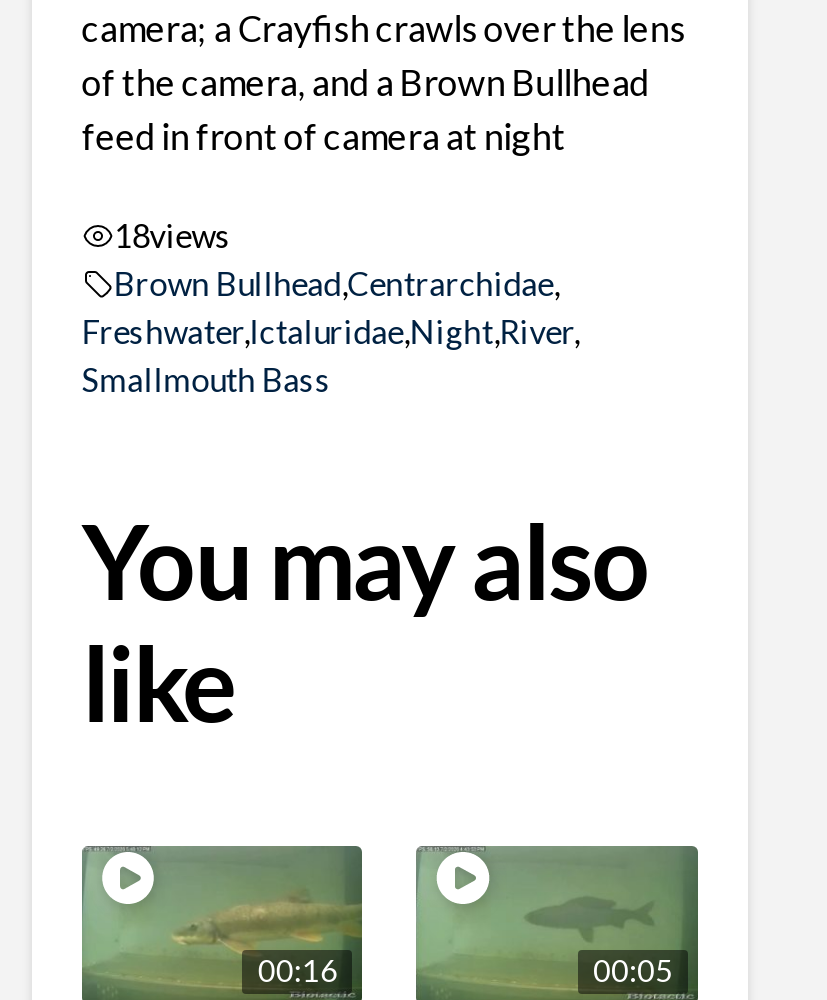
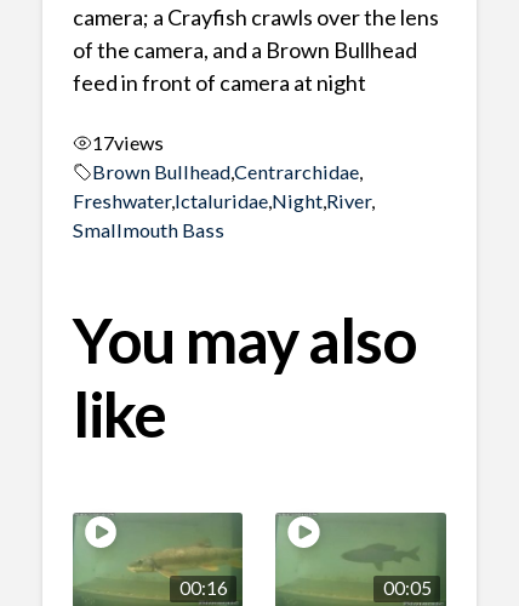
- 18views
+ 17views
